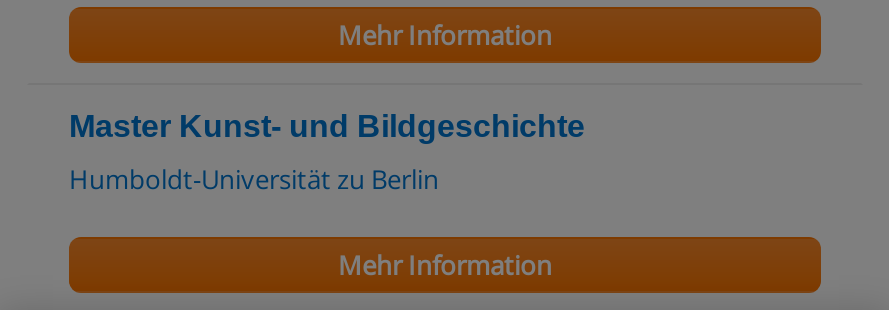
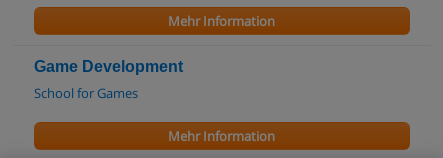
- Master Kunst- und Bildgeschichte
+ Game Development

- Humboldt-Universität zu Berlin
+ School for Games
